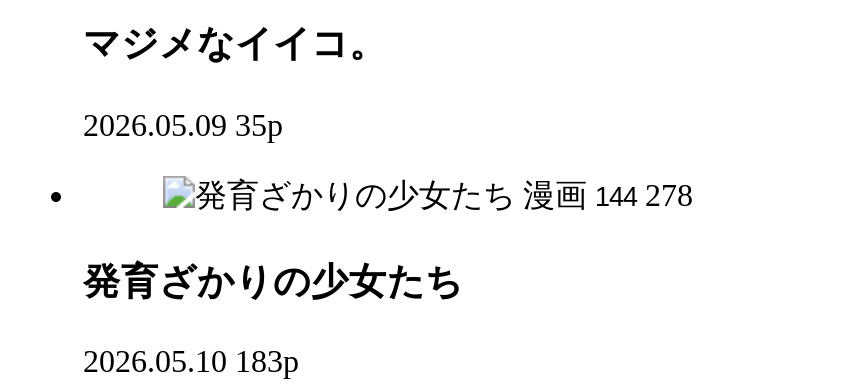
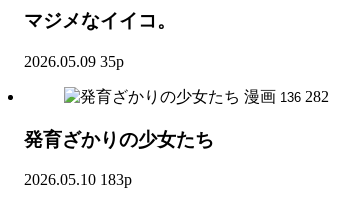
- 漫画 144 278
+ 漫画 136 282
